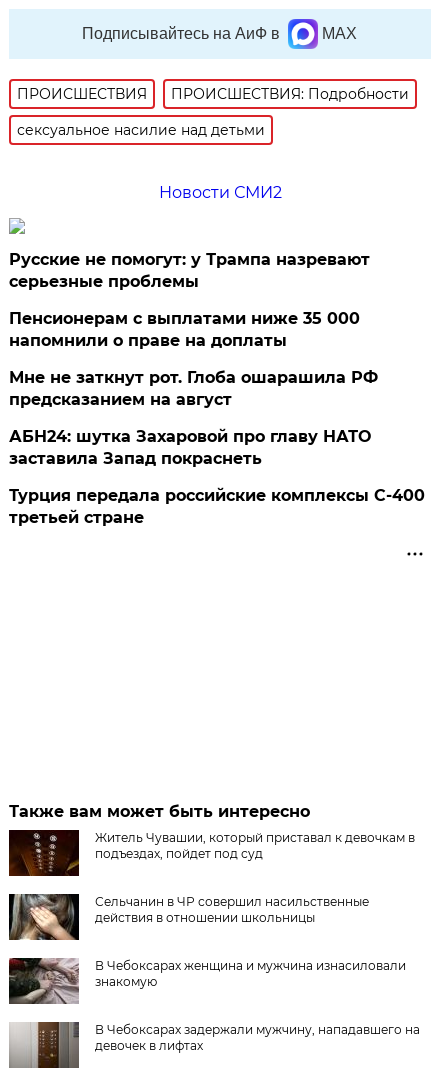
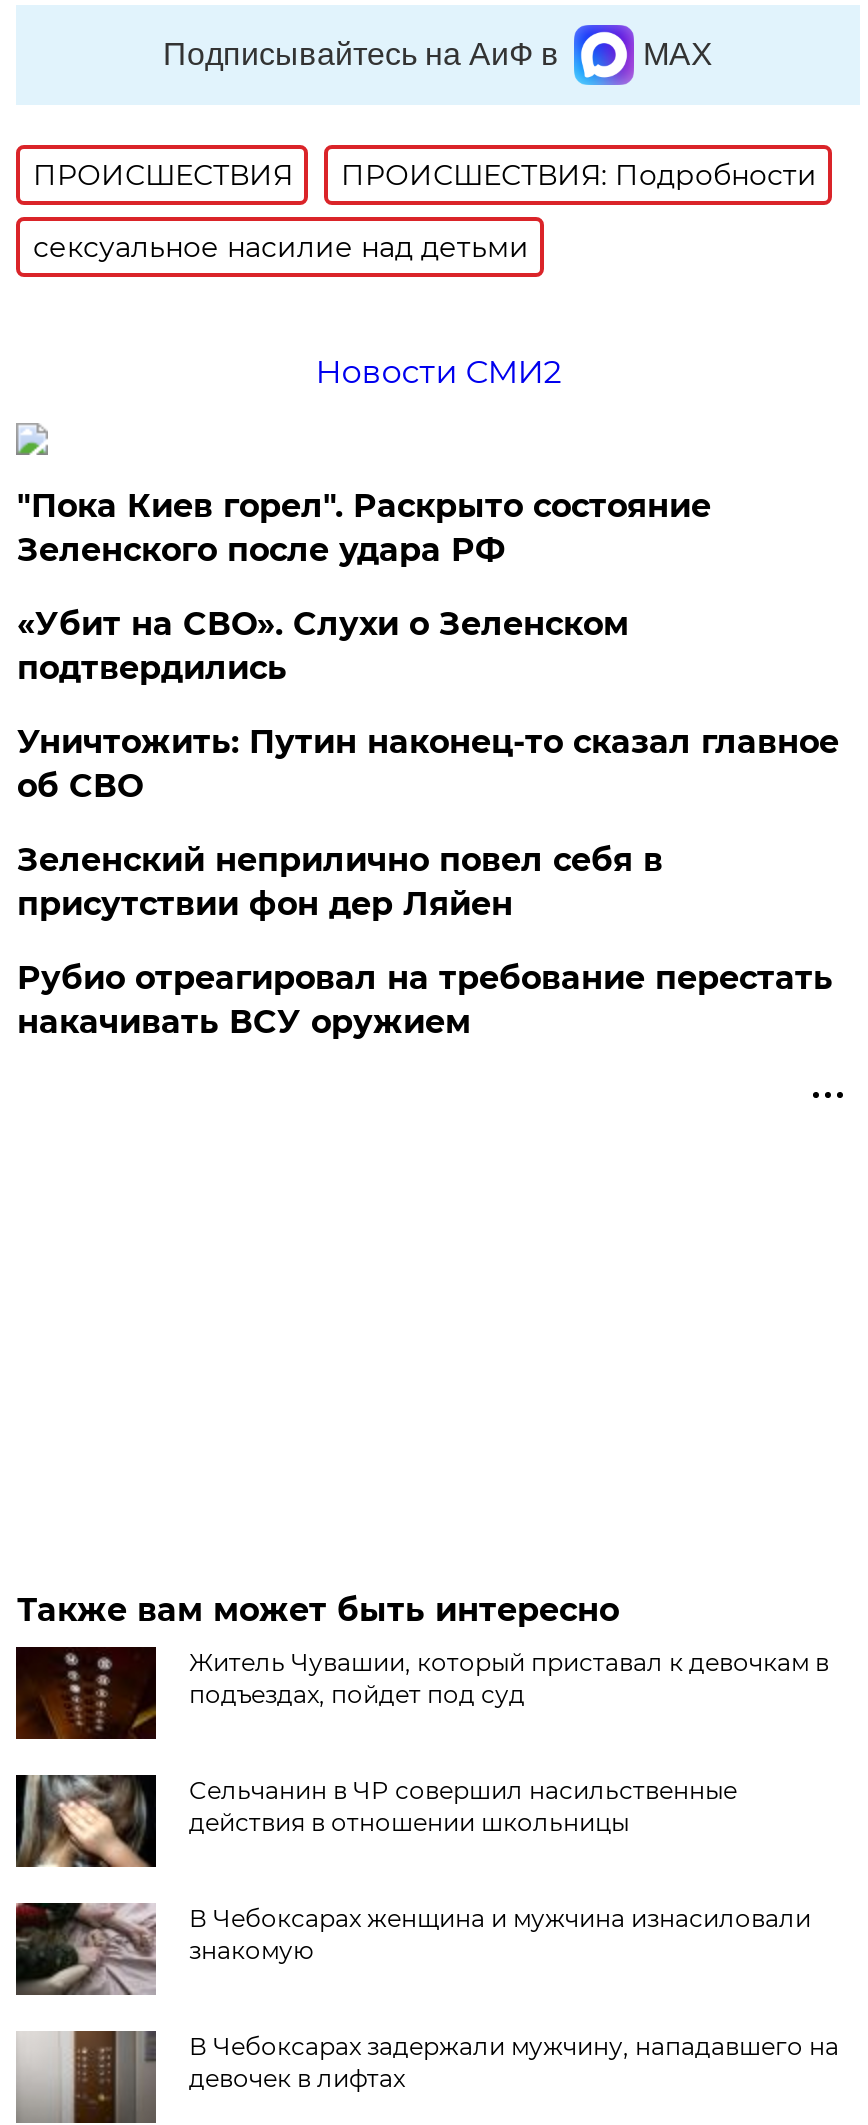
- Русские не помогут: у Трампа назревают
- серьезные проблемы
+ "Пока Киев горел". Раскрыто состояние
+ Зеленского после удара РФ

- Пенсионерам с выплатами ниже 35 000
- напомнили о праве на доплаты
+ «Убит на СВО». Слухи о Зеленском
+ подтвердились

- Мне не заткнут рот. Глоба ошарашила РФ
- предсказанием на август
+ Уничтожить: Путин наконец-то сказал главное
+ об СВО

- АБН24: шутка Захаровой про главу НАТО
- заставила Запад покраснеть
+ Зеленский неприлично повел cебя в
+ присутствии фон дер Ляйен

- Турция передала российские комплексы С-400
- третьей стране
+ Рубио отреагировал на требование перестать
+ накачивать ВСУ оружием
